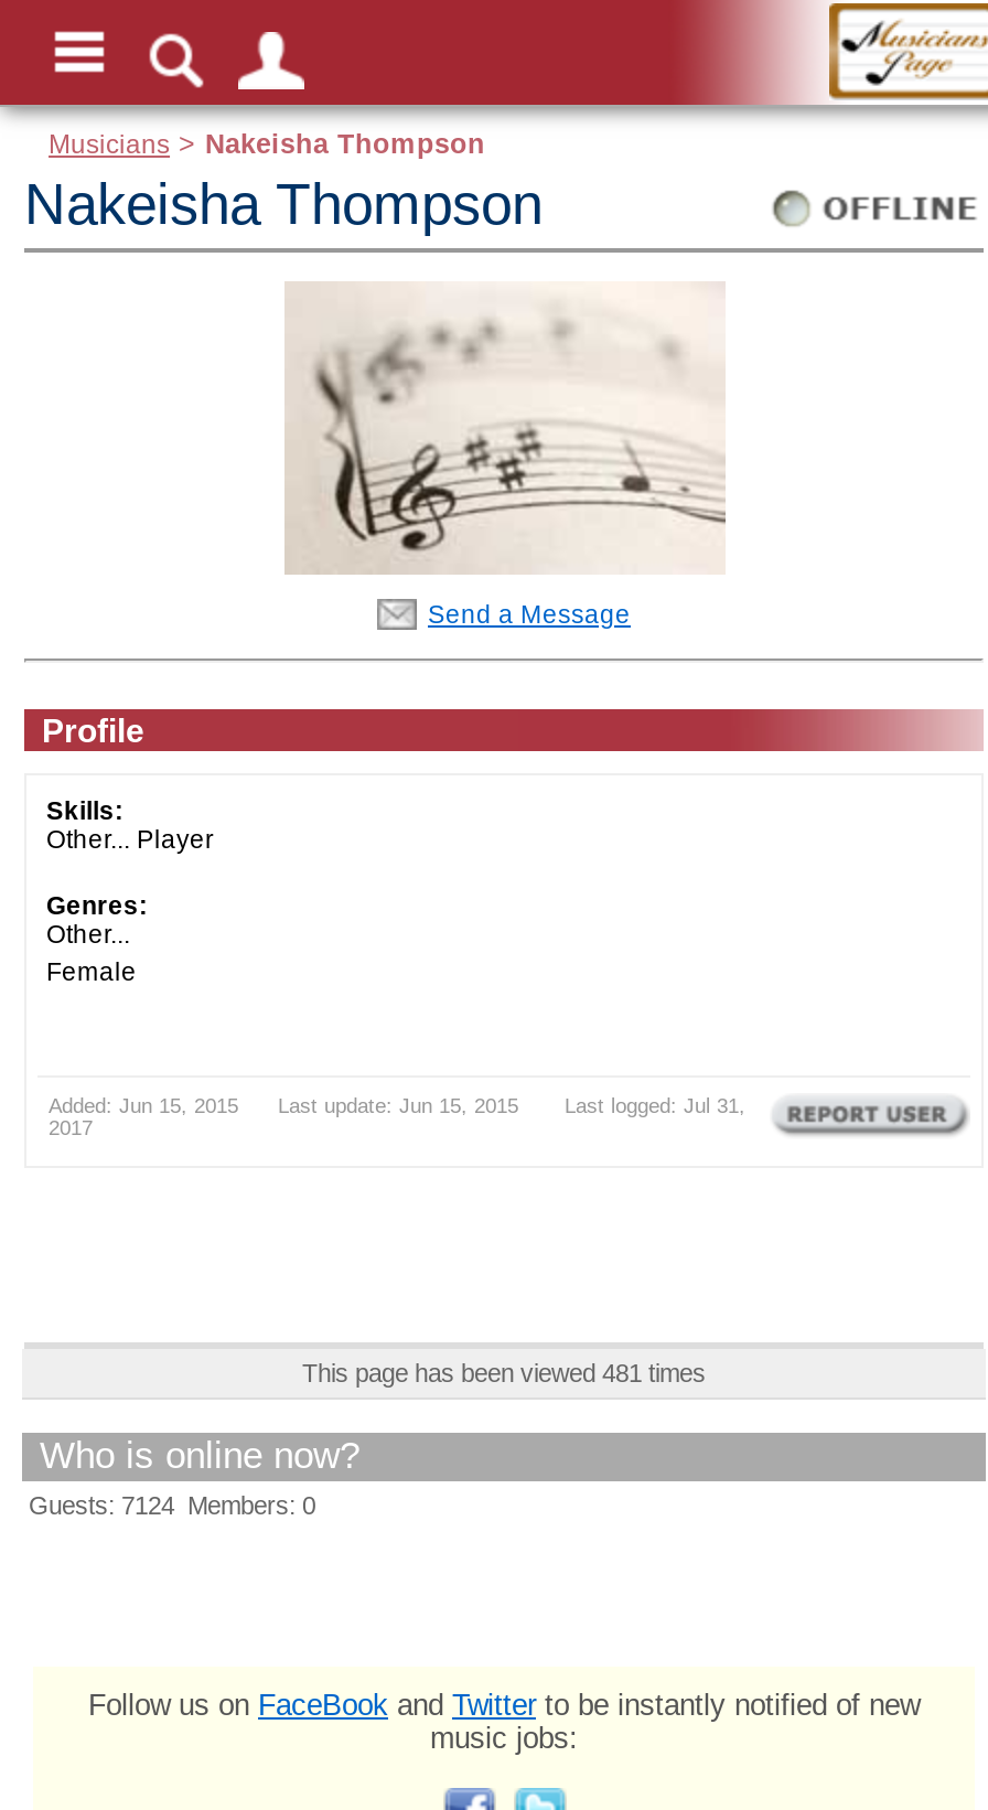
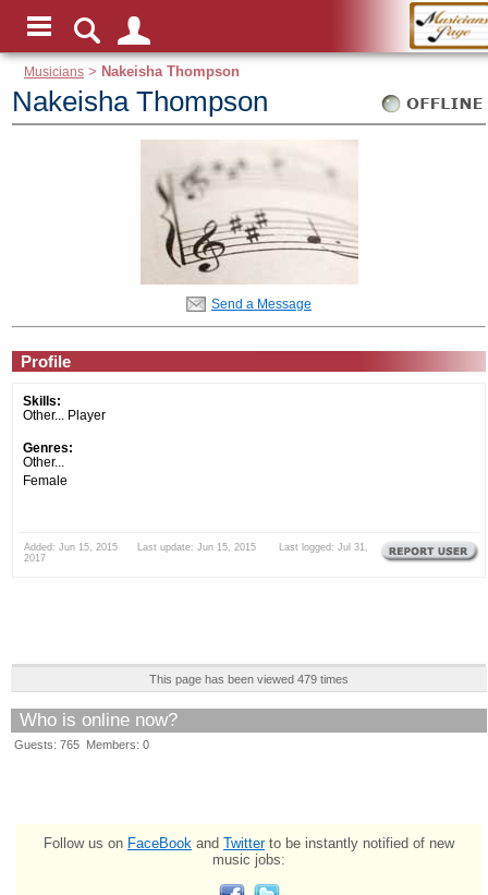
- This page has been viewed 481 times
+ This page has been viewed 479 times

- Guests: 7124 Members: 0
+ Guests: 765 Members: 0
